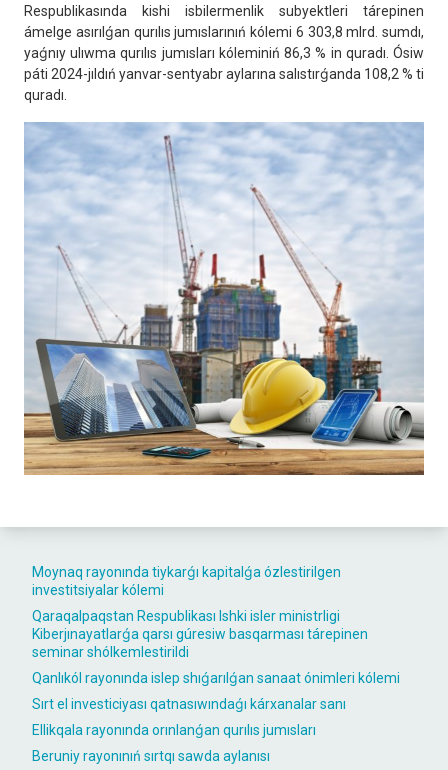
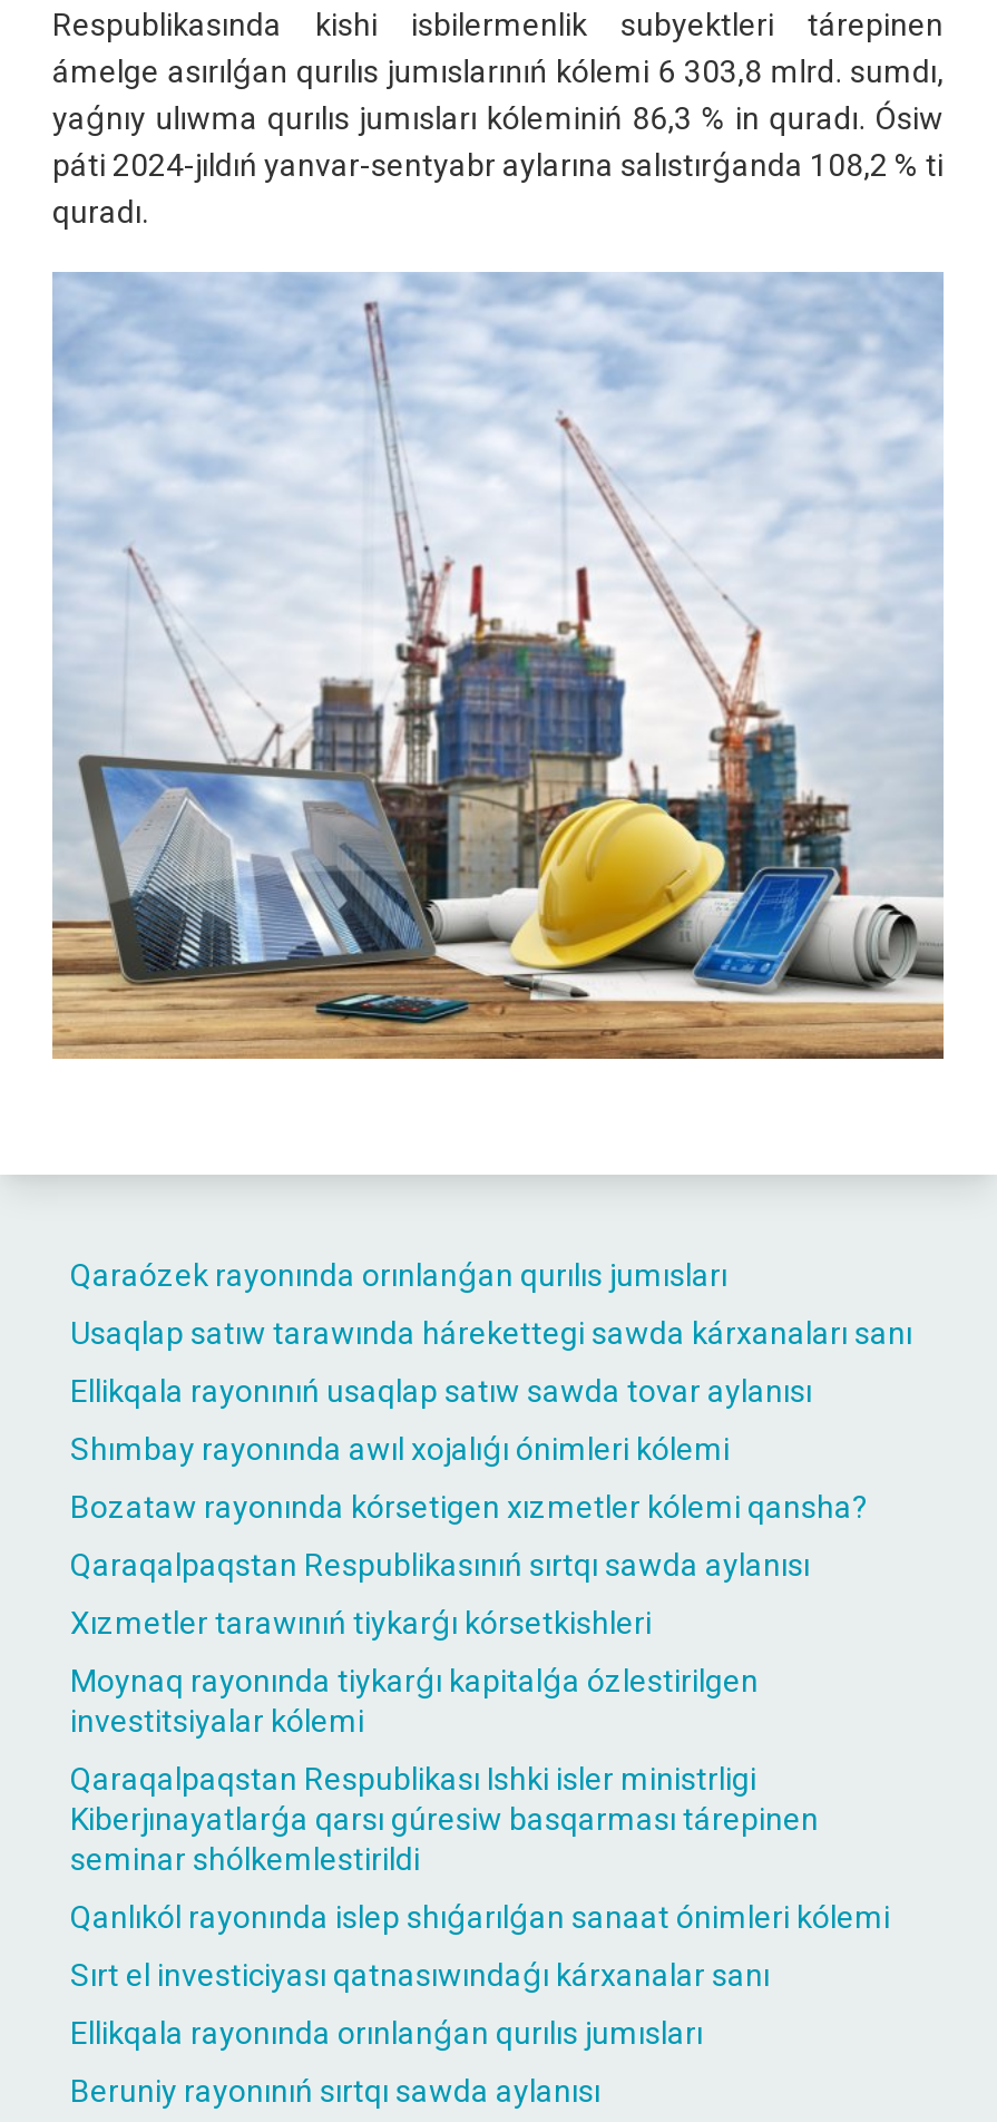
+ Qaraózek rayonında orınlanǵan qurılıs jumısları
+ Usaqlap satıw tarawında hárekettegi sawda kárxanaları sanı
+ Ellikqala rayonınıń usaqlap satıw sawda tovar aylanısı
+ Shımbay rayonında awıl xojalıǵı ónimleri kólemi
+ Bozataw rayonında kórsetigen xızmetler kólemi qansha?
+ Qaraqalpaqstan Respublikasınıń sırtqı sawda aylanısı
+ Xızmetler tarawınıń tiykarǵı kórsetkishleri
